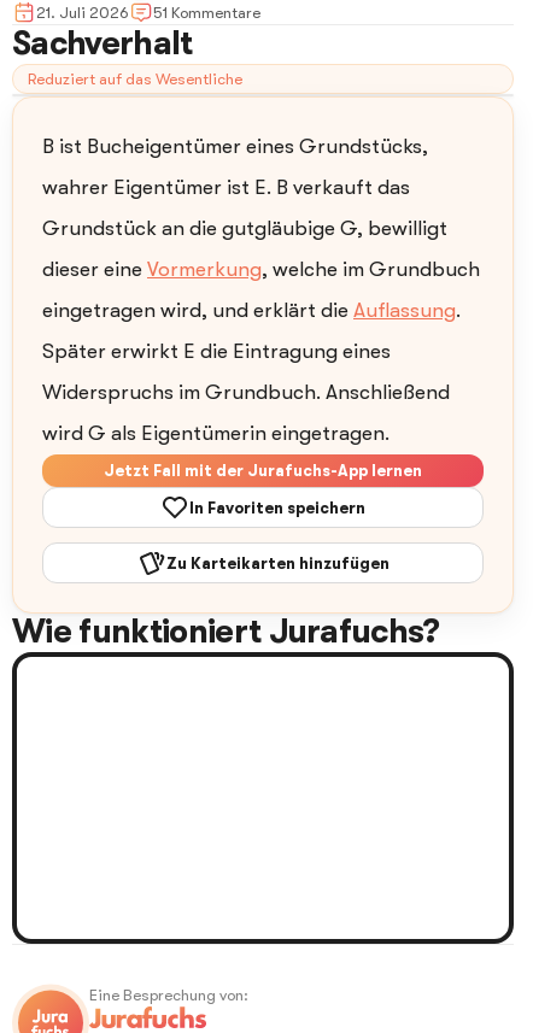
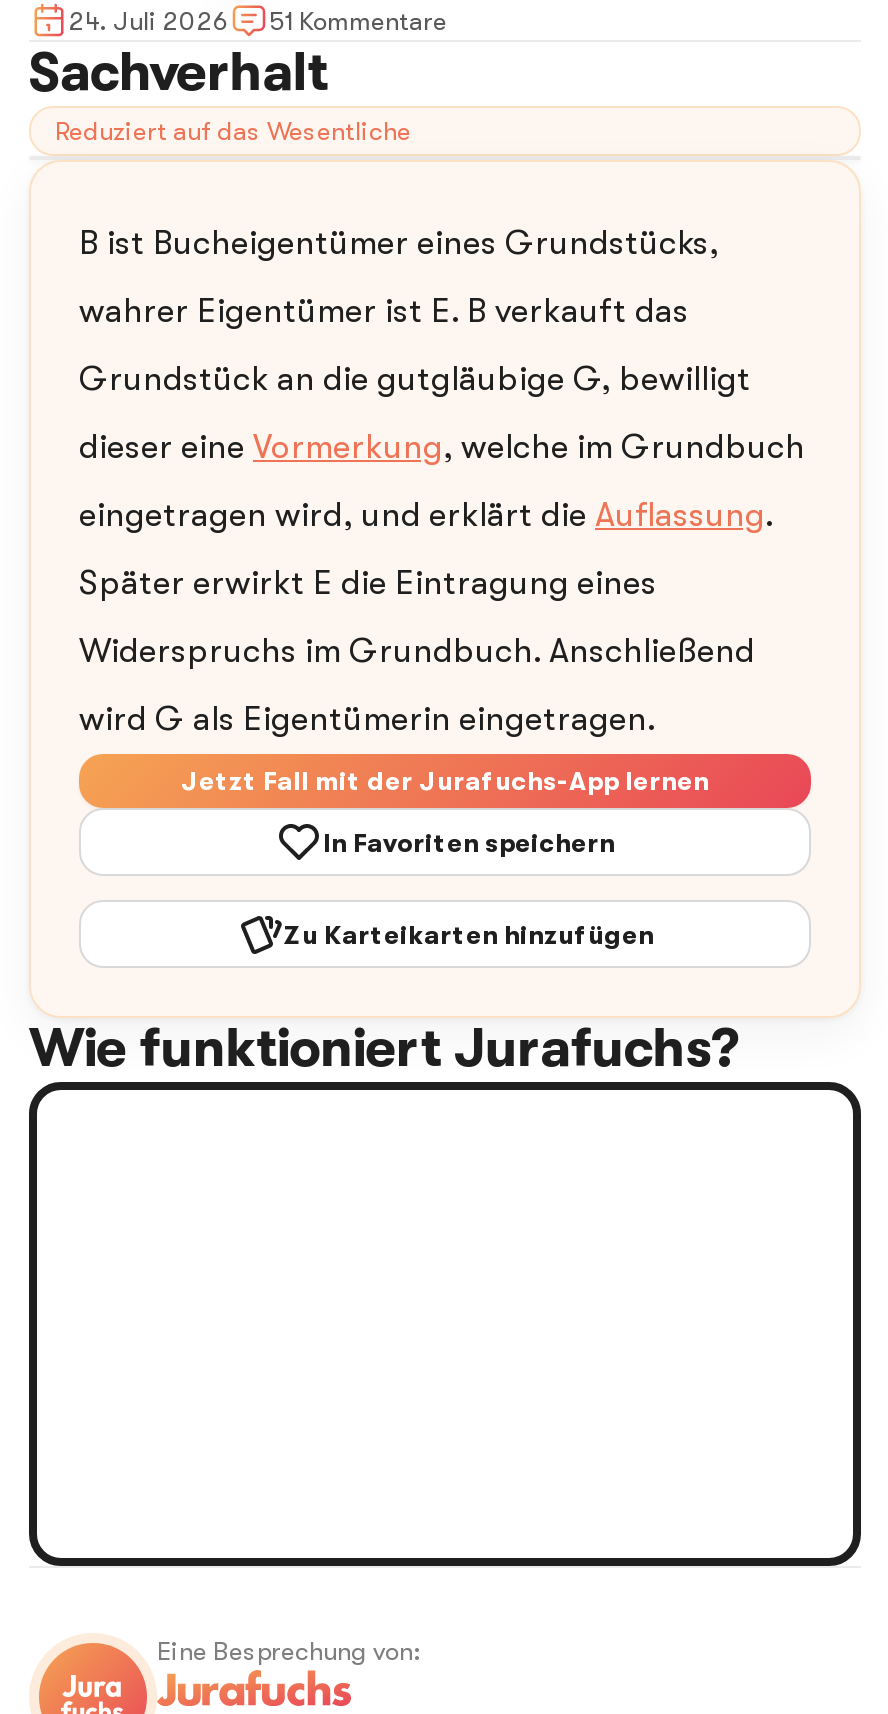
- 21. Juli 2026 51 Kommentare
+ 24. Juli 2026 51 Kommentare
